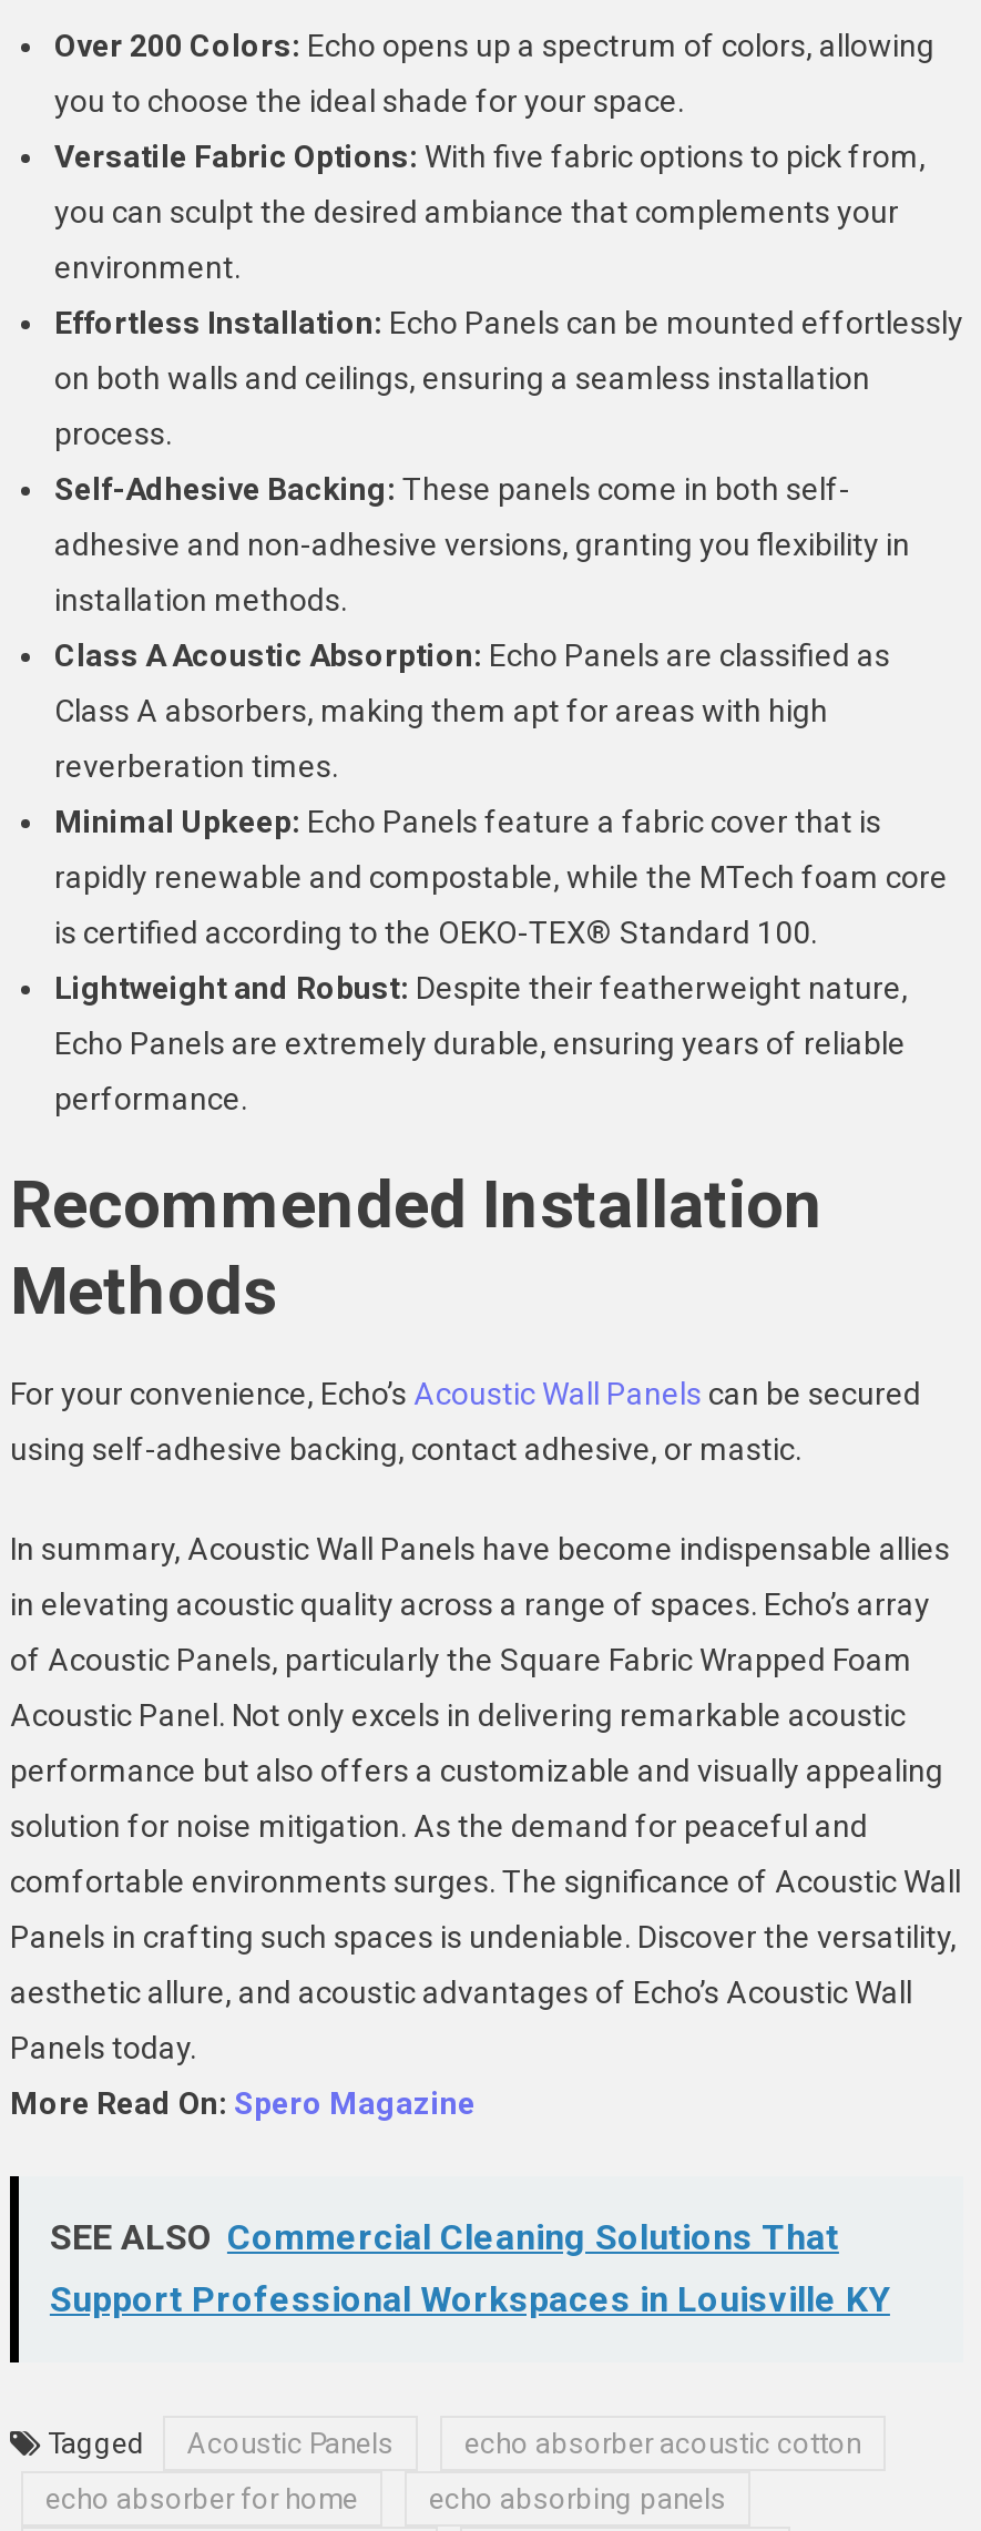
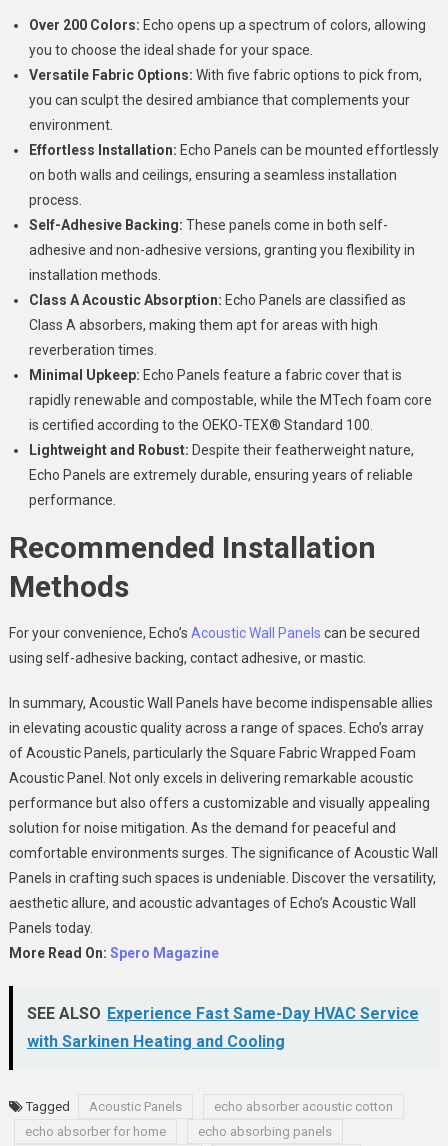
- SEE ALSO Commercial Cleaning Solutions That
+ SEE ALSO Experience Fast Same-Day HVAC Service

- Support Professional Workspaces in Louisville KY
+ with Sarkinen Heating and Cooling
